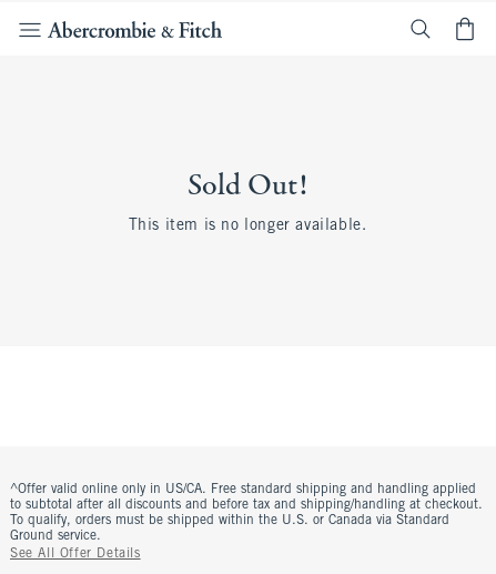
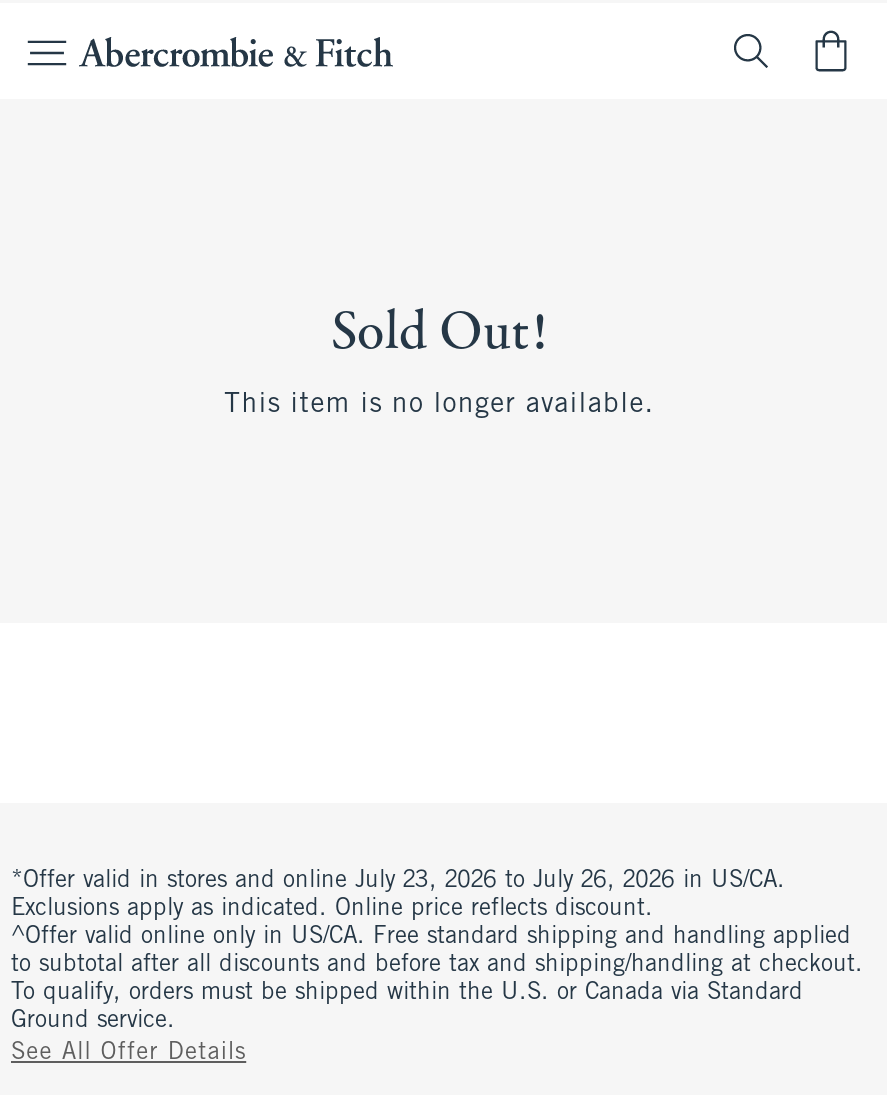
+ *Offer valid in stores and online July 23, 2026 to July 26, 2026 in US/CA.
+ Exclusions apply as indicated. Online price reflects discount.
